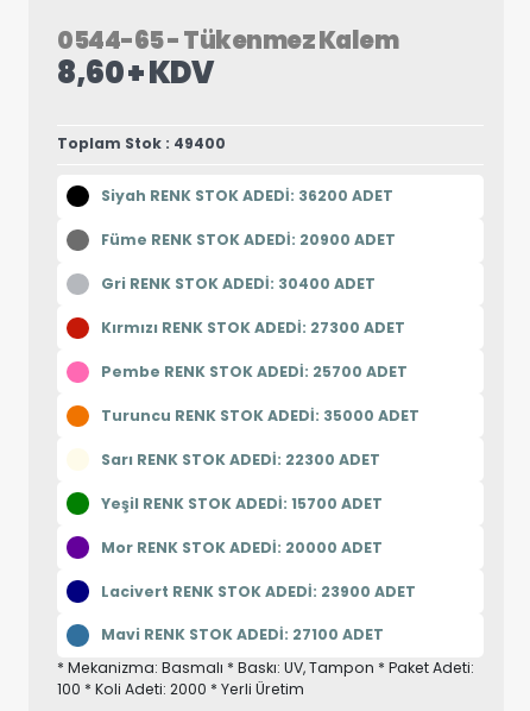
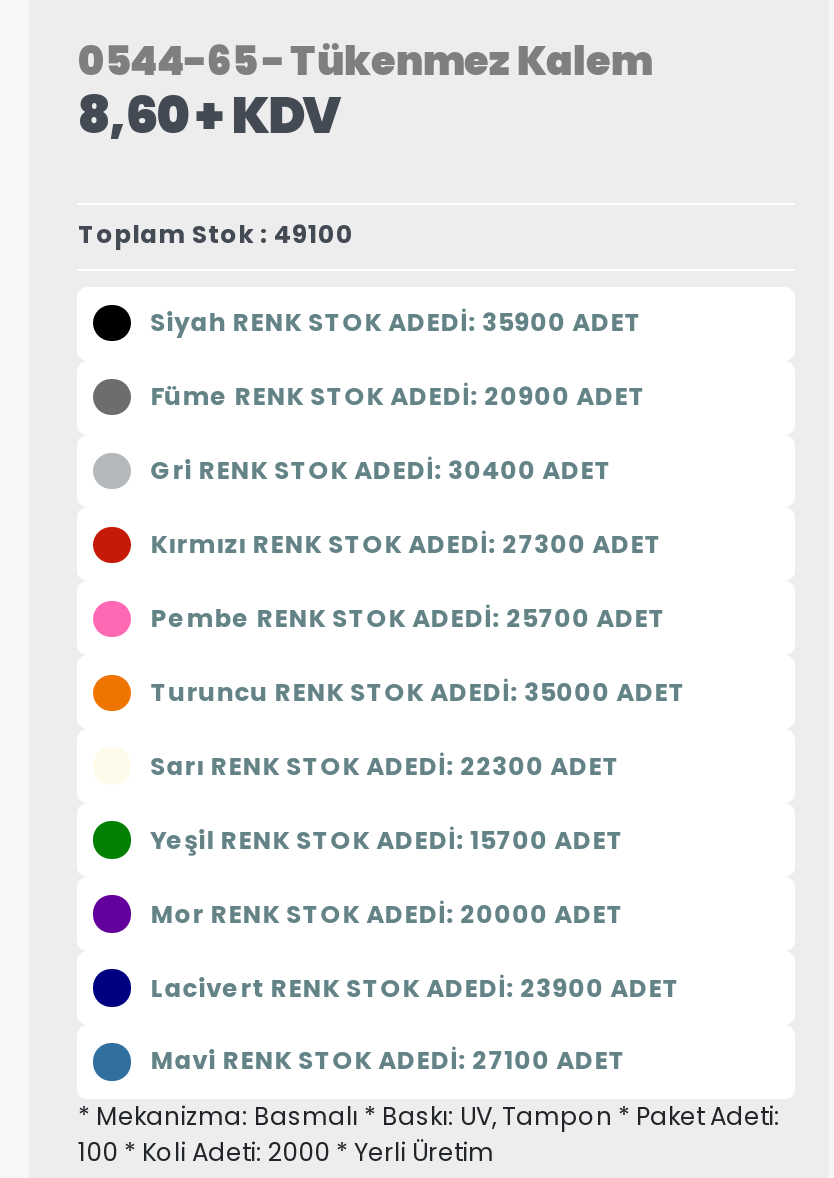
- Toplam Stok : 49400
+ Toplam Stok : 49100

- Siyah RENK STOK ADEDİ: 36200 ADET
+ Siyah RENK STOK ADEDİ: 35900 ADET
